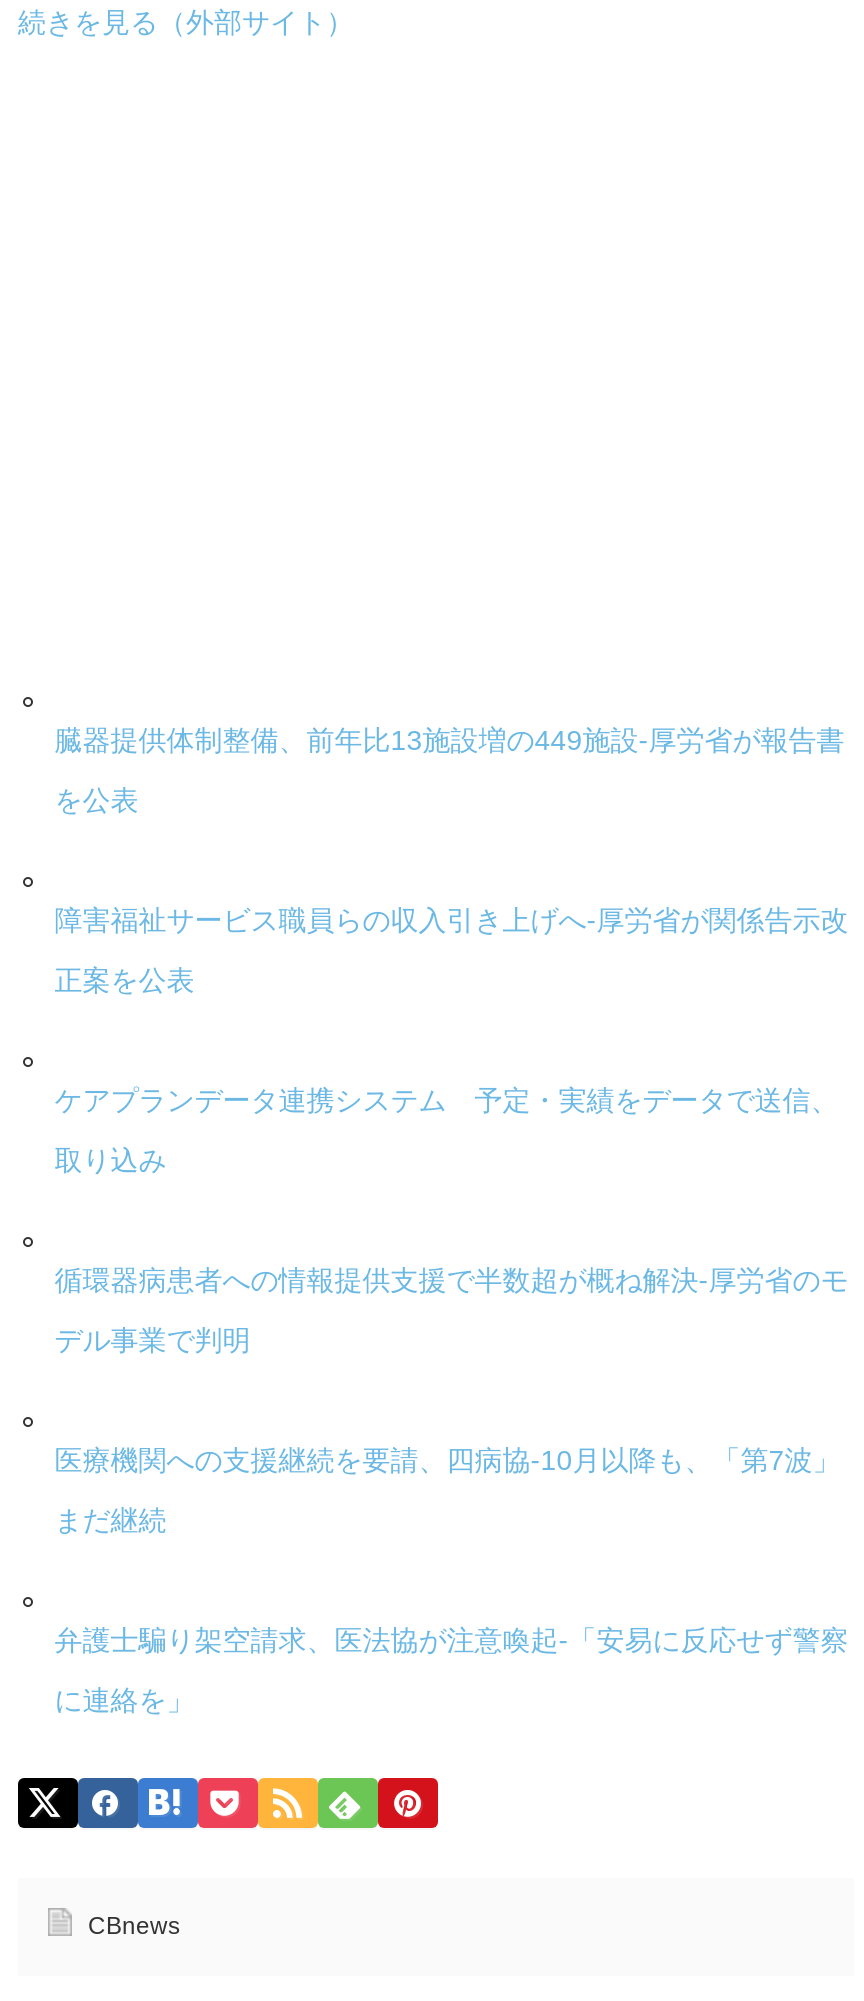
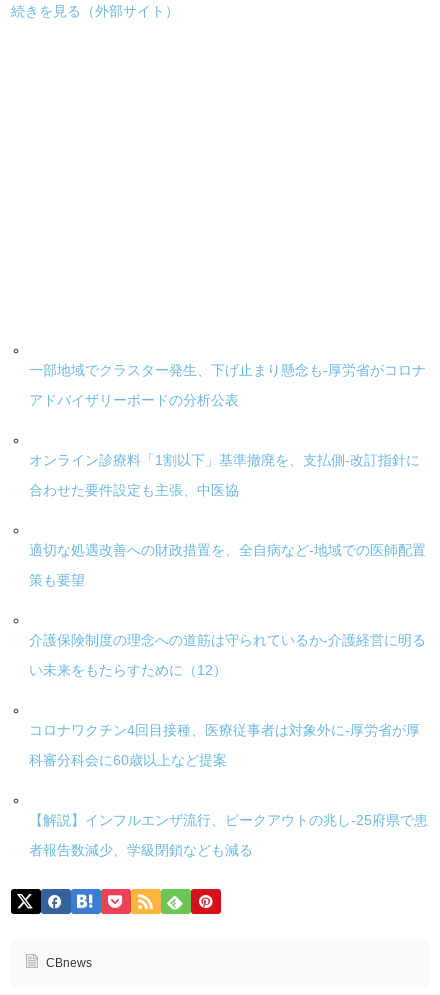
- 臓器提供体制整備、前年比13施設増の449施設-厚労省が報告書
+ 一部地域でクラスター発生、下げ止まり懸念も-厚労省がコロナ

- を公表
+ アドバイザリーボードの分析公表

- 障害福祉サービス職員らの収入引き上げへ-厚労省が関係告示改
+ オンライン診療料「1割以下」基準撤廃を、支払側-改訂指針に

- 正案を公表
+ 合わせた要件設定も主張、中医協

- ケアプランデータ連携システム 予定・実績をデータで送信、
+ 適切な処遇改善への財政措置を、全自病など-地域での医師配置

- 取り込み
+ 策も要望

- 循環器病患者への情報提供支援で半数超が概ね解決-厚労省のモ
+ 介護保険制度の理念への道筋は守られているか-介護経営に明る

- デル事業で判明
+ い未来をもたらすために（12）

- 医療機関への支援継続を要請、四病協-10月以降も、「第7波」
+ コロナワクチン4回目接種、医療従事者は対象外に-厚労省が厚

- まだ継続
+ 科審分科会に60歳以上など提案

- 弁護士騙り架空請求、医法協が注意喚起-「安易に反応せず警察
+ 【解説】インフルエンザ流行、ピークアウトの兆し-25府県で患

- に連絡を」
+ 者報告数減少、学級閉鎖なども減る
